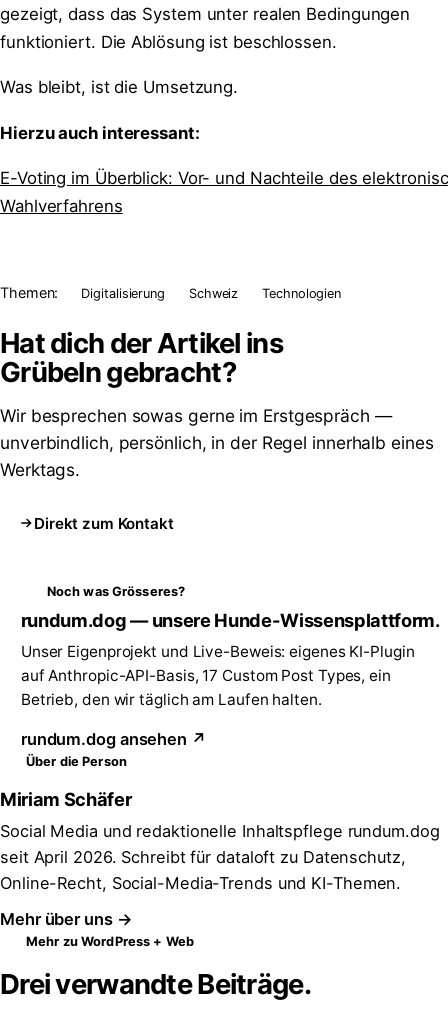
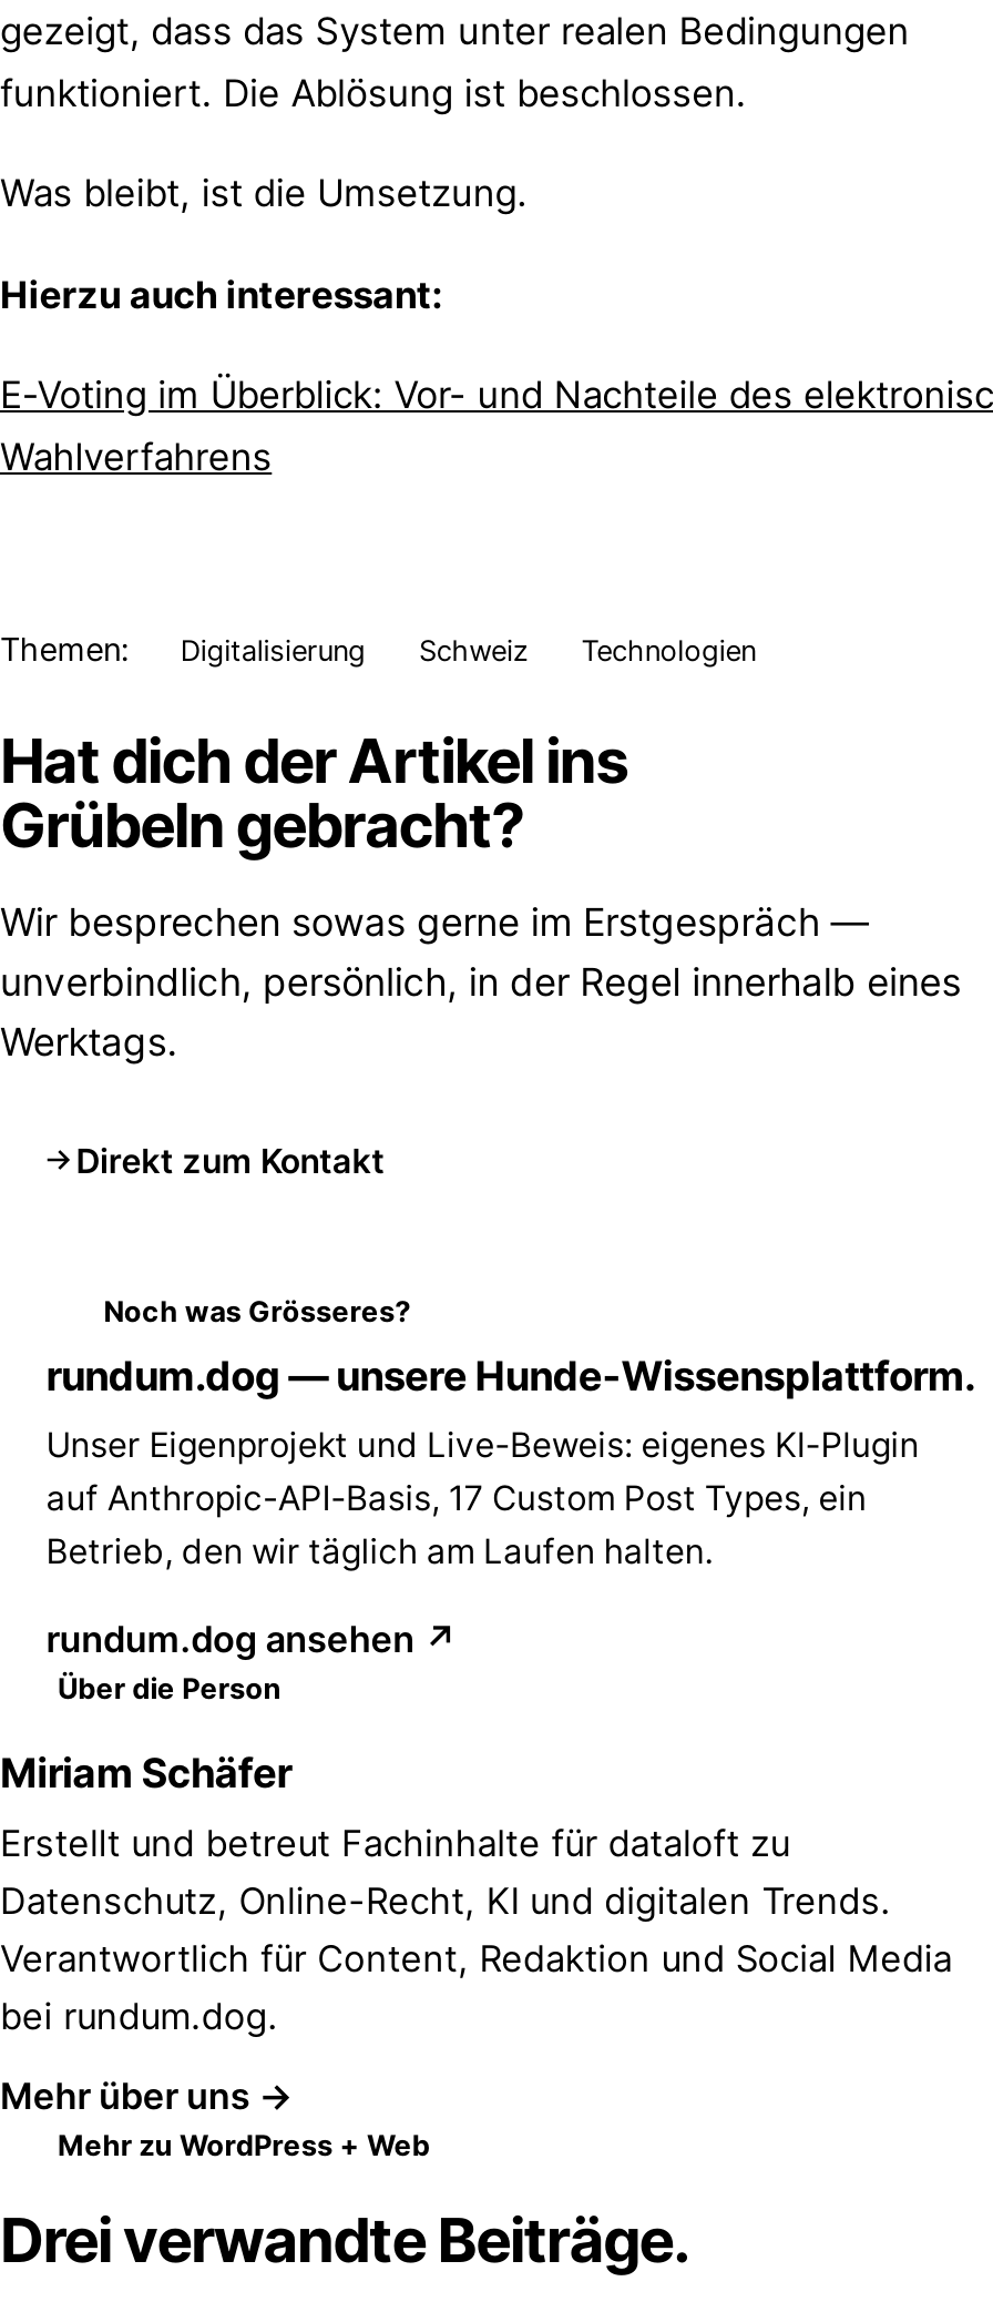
- Social Media und redaktionelle Inhaltspflege rundum.dog
- seit April 2026. Schreibt für dataloft zu Datenschutz,
- Online-Recht, Social-Media-Trends und KI-Themen.
+ Erstellt und betreut Fachinhalte für dataloft zu
+ Datenschutz, Online-Recht, KI und digitalen Trends.
+ Verantwortlich für Content, Redaktion und Social Media
+ bei rundum.dog.
